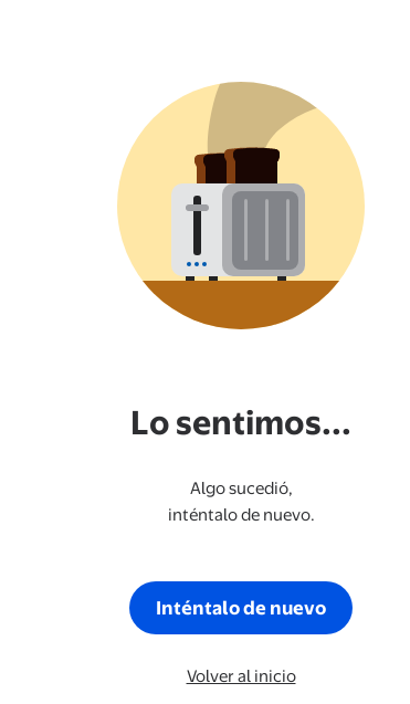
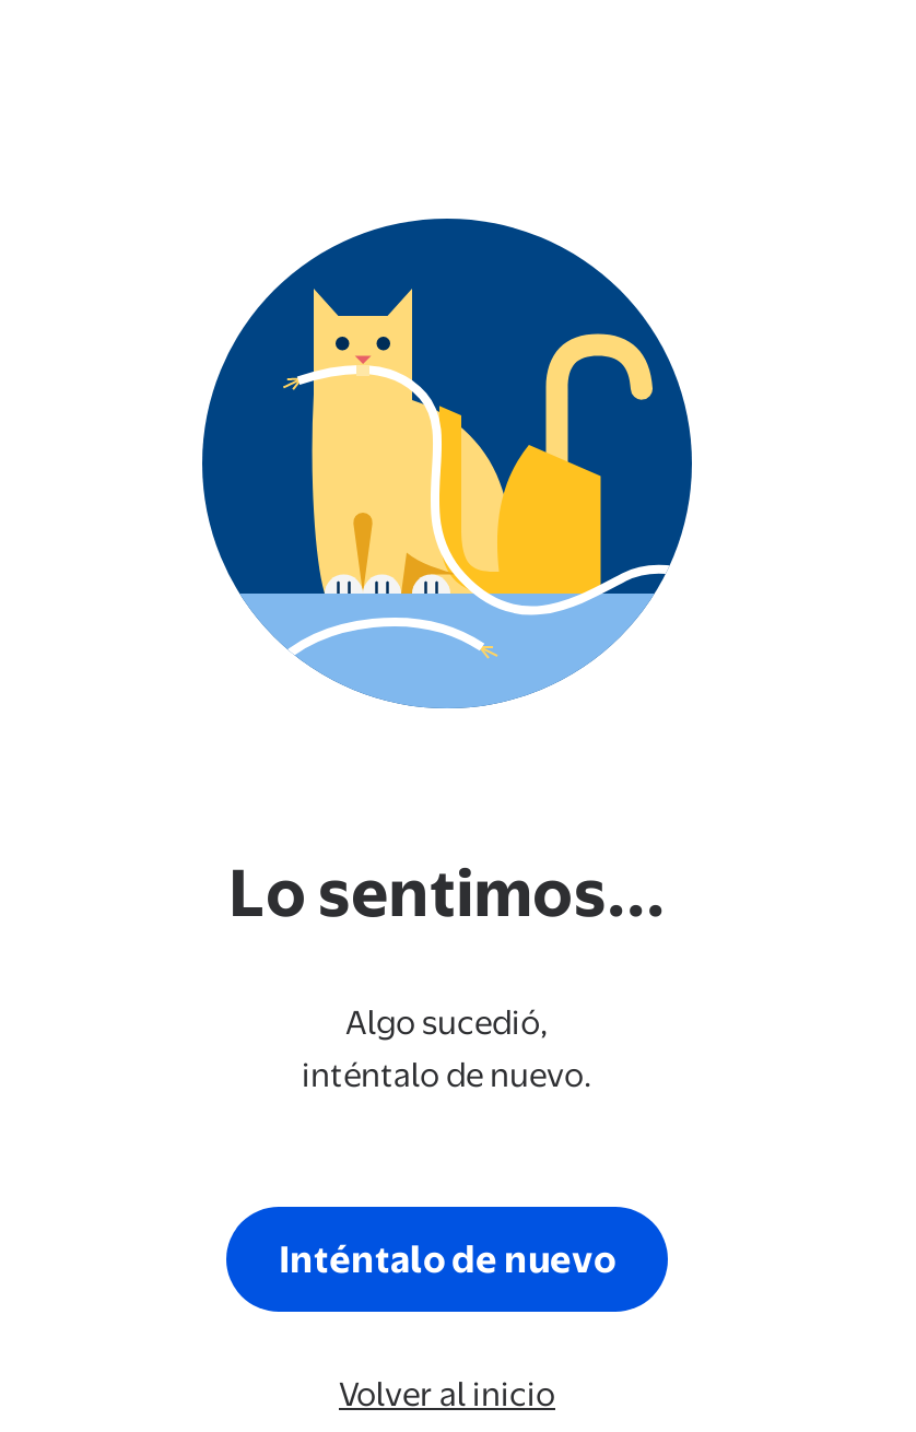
- [image]
+ [image]
